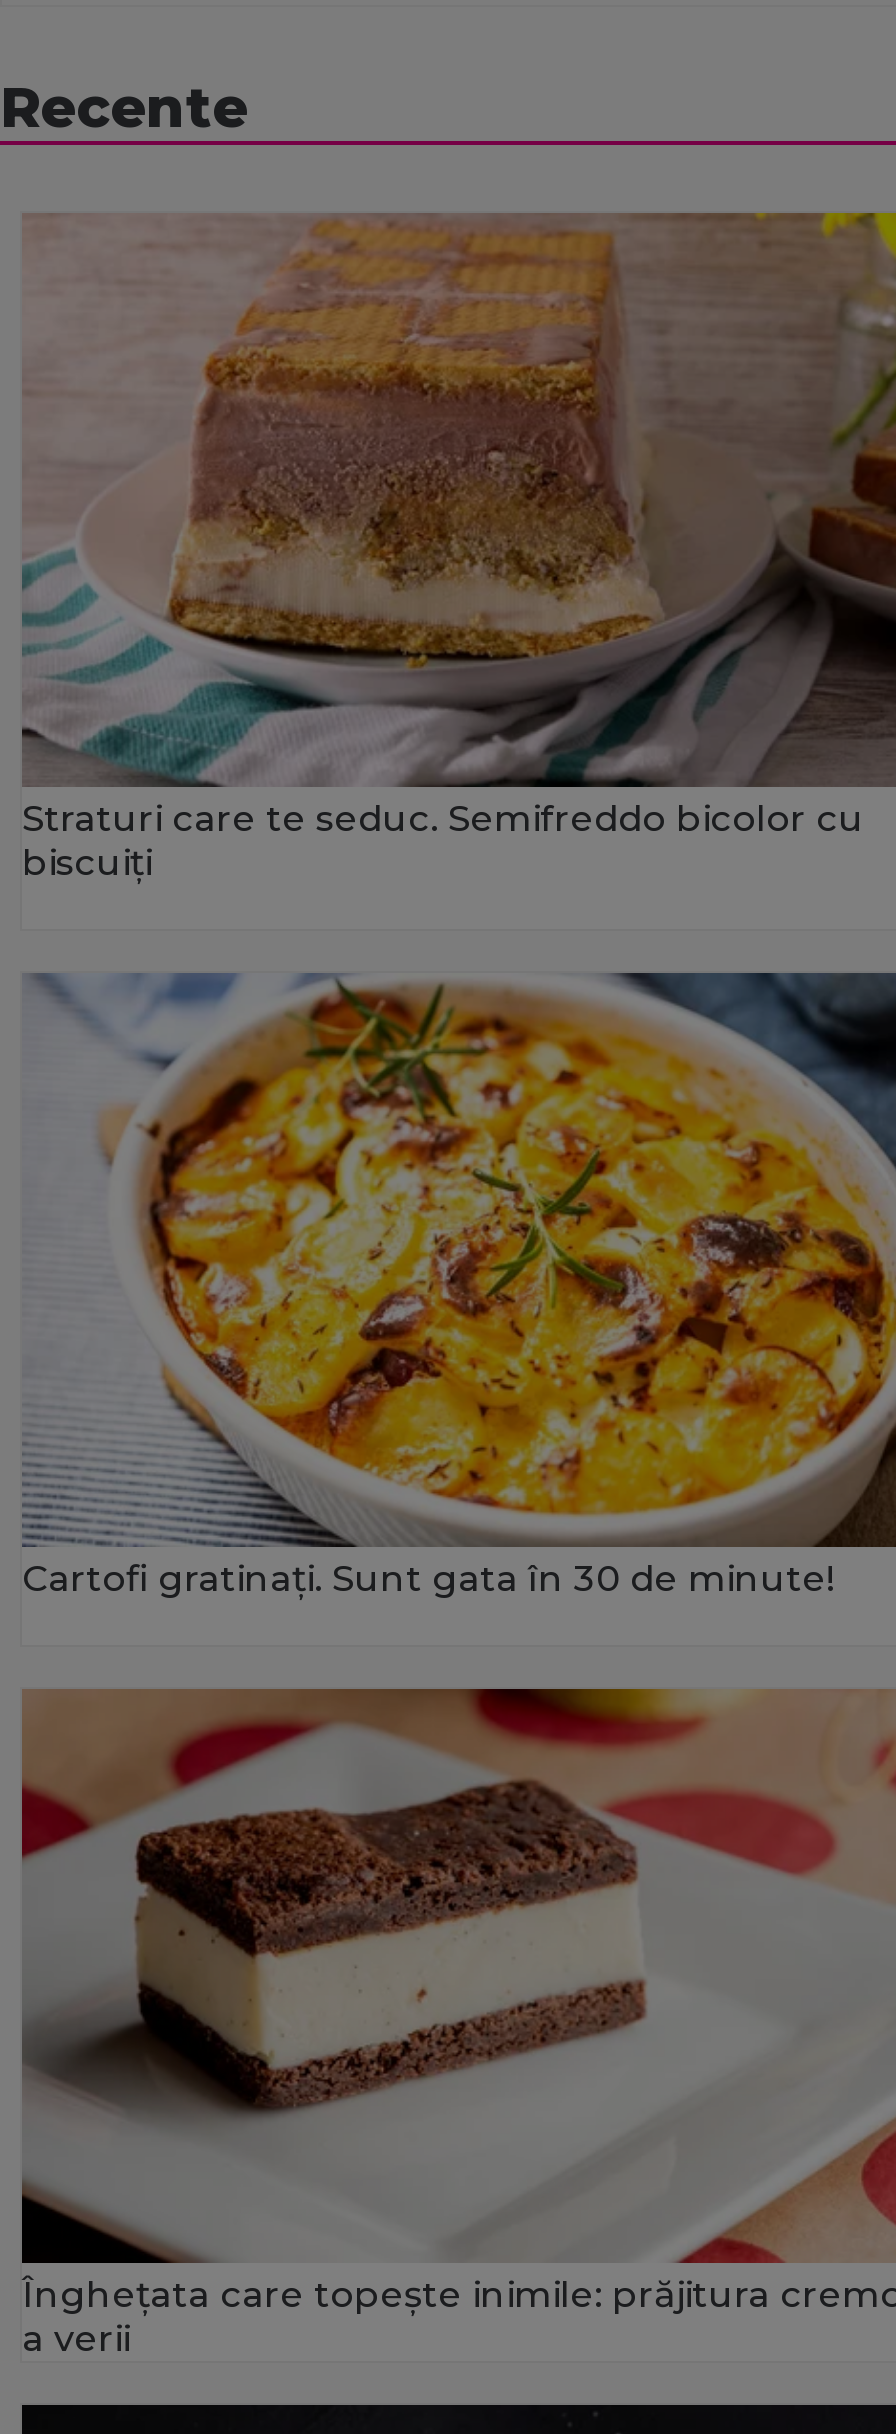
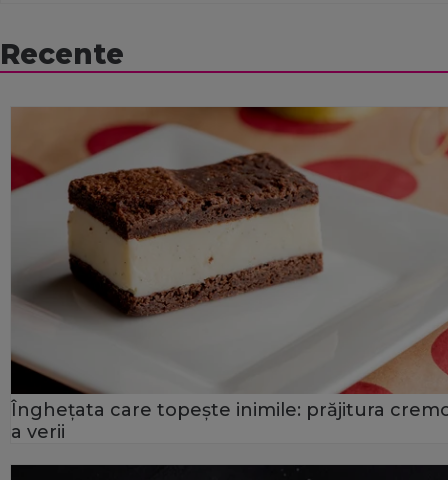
- [image]
- Straturi care te seduc. Semifreddo bicolor cu
- biscuiţi

- [image]
- Cartofi gratinați. Sunt gata în 30 de minute!
